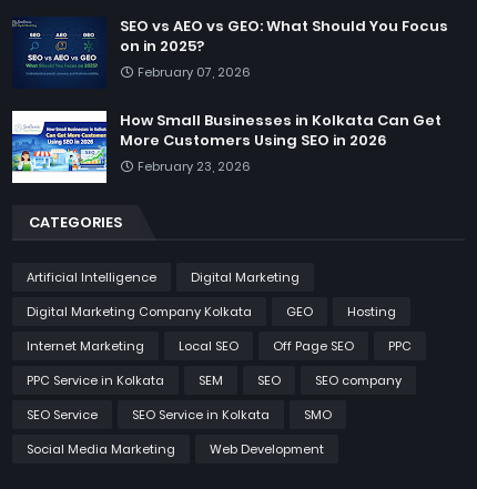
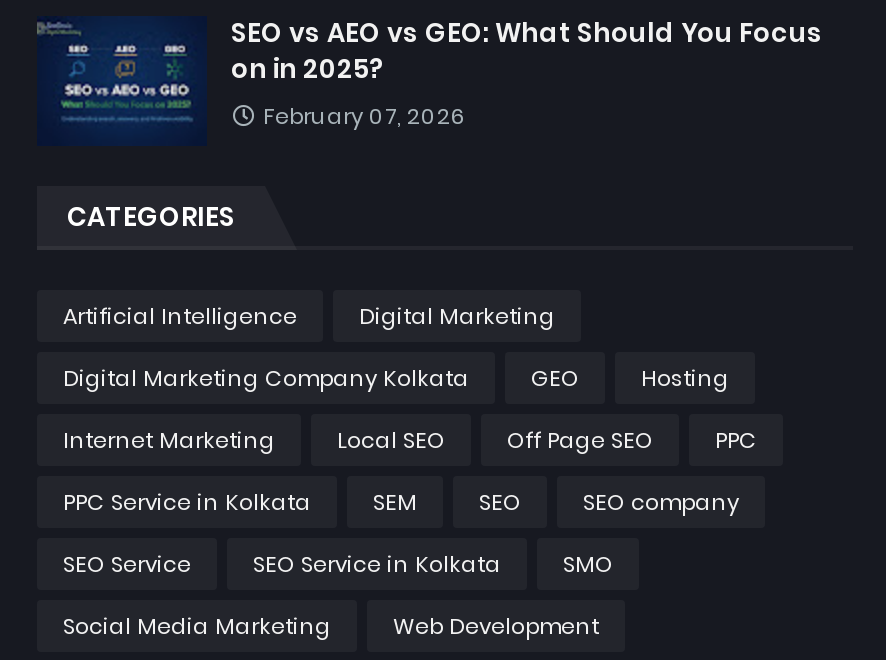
- [image]
- How Small Businesses in Kolkata Can Get
- More Customers Using SEO in 2026
- February 23, 2026
